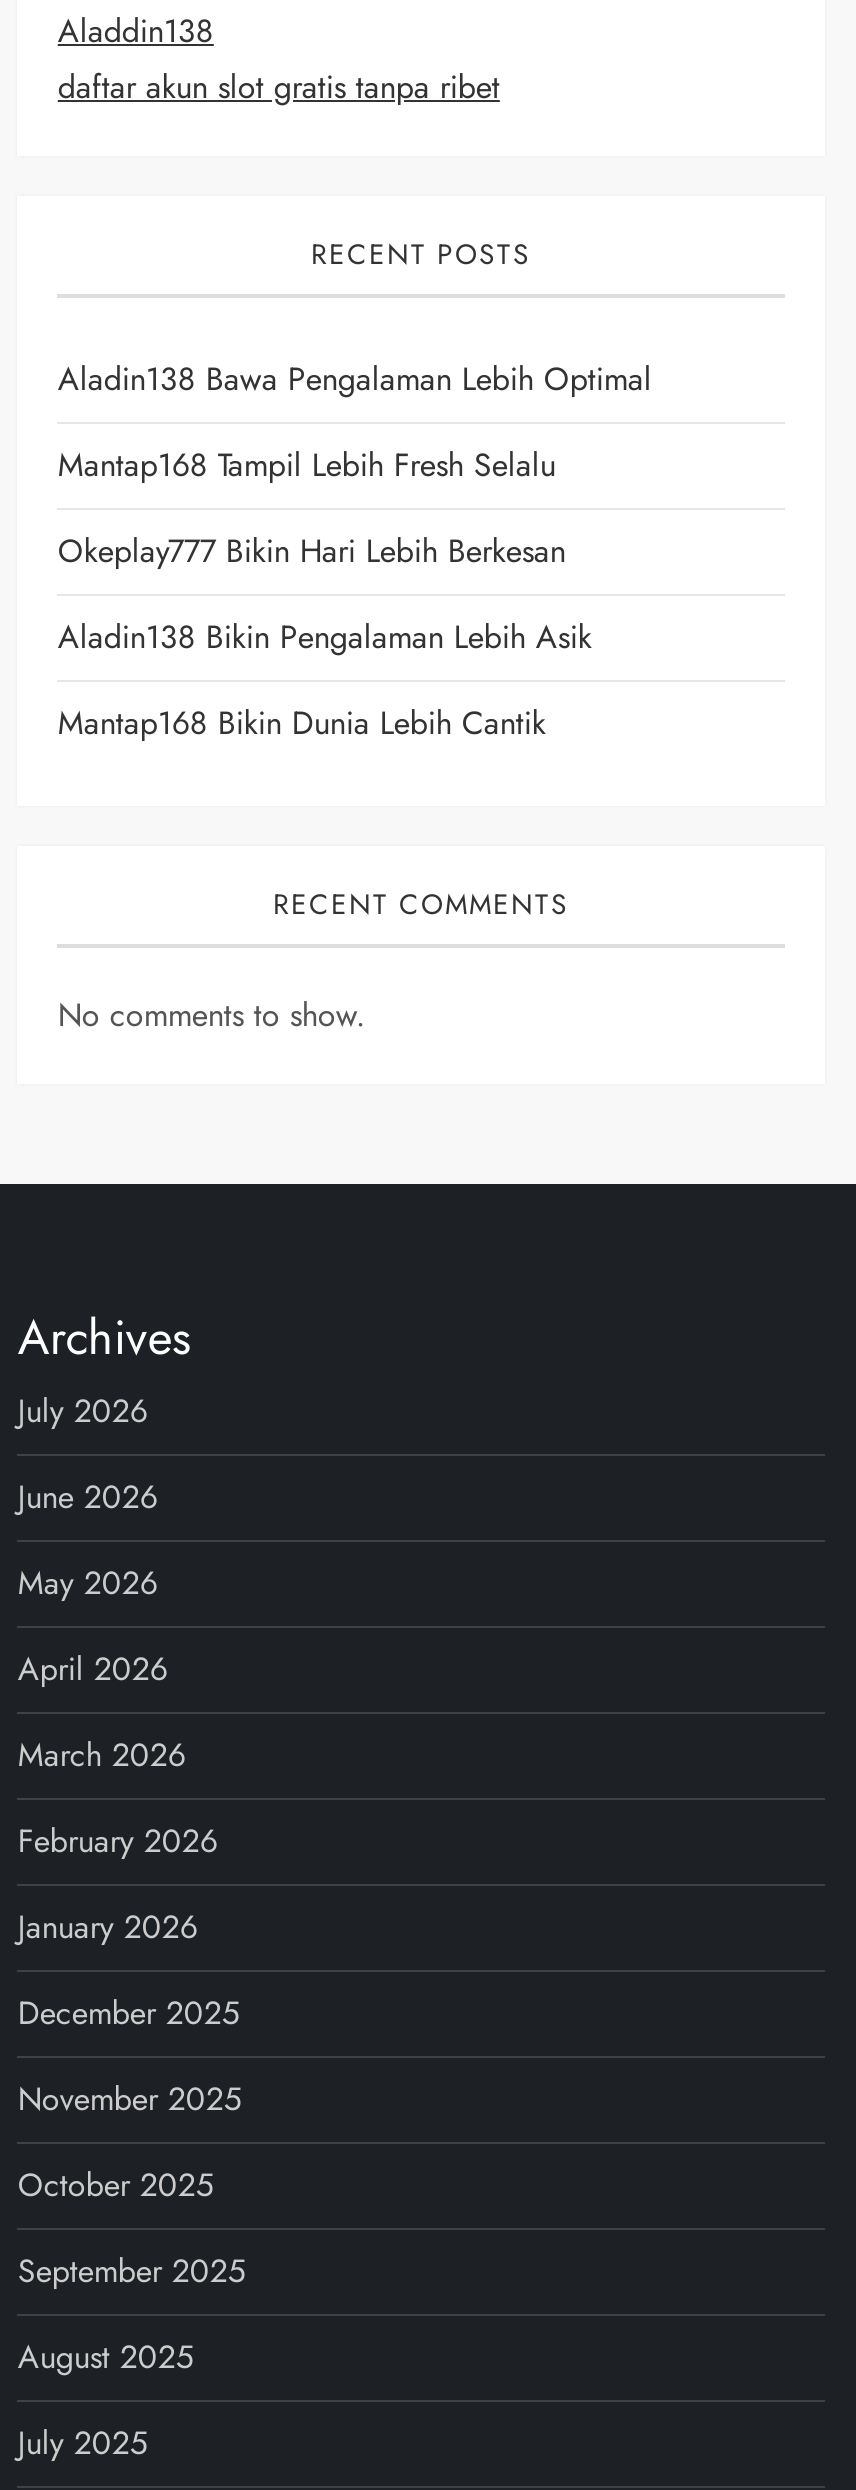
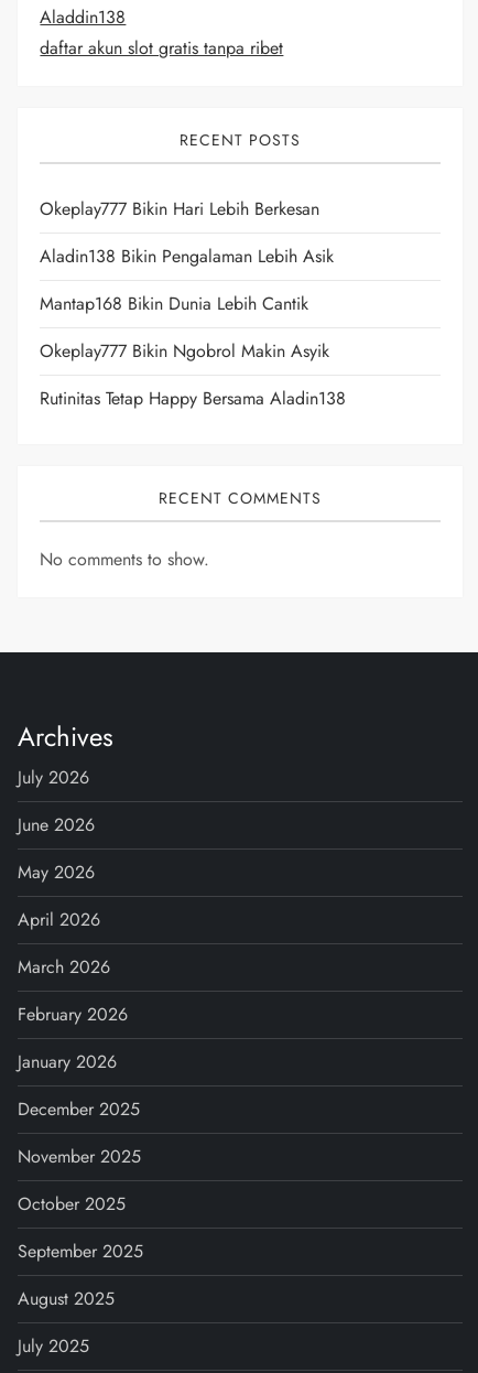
- Aladin138 Bawa Pengalaman Lebih Optimal
- Mantap168 Tampil Lebih Fresh Selalu

moved up: Okeplay777 Bikin Hari Lebih Berkesan | Aladin138 Bikin Pengalaman Lebih Asik | Mantap168 Bikin Dunia Lebih Cantik

+ Okeplay777 Bikin Ngobrol Makin Asyik
+ Rutinitas Tetap Happy Bersama Aladin138
